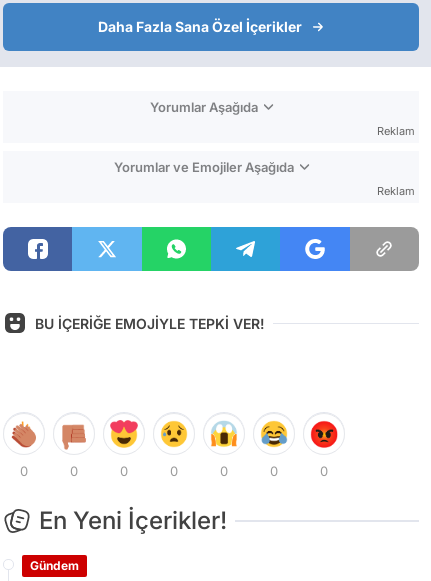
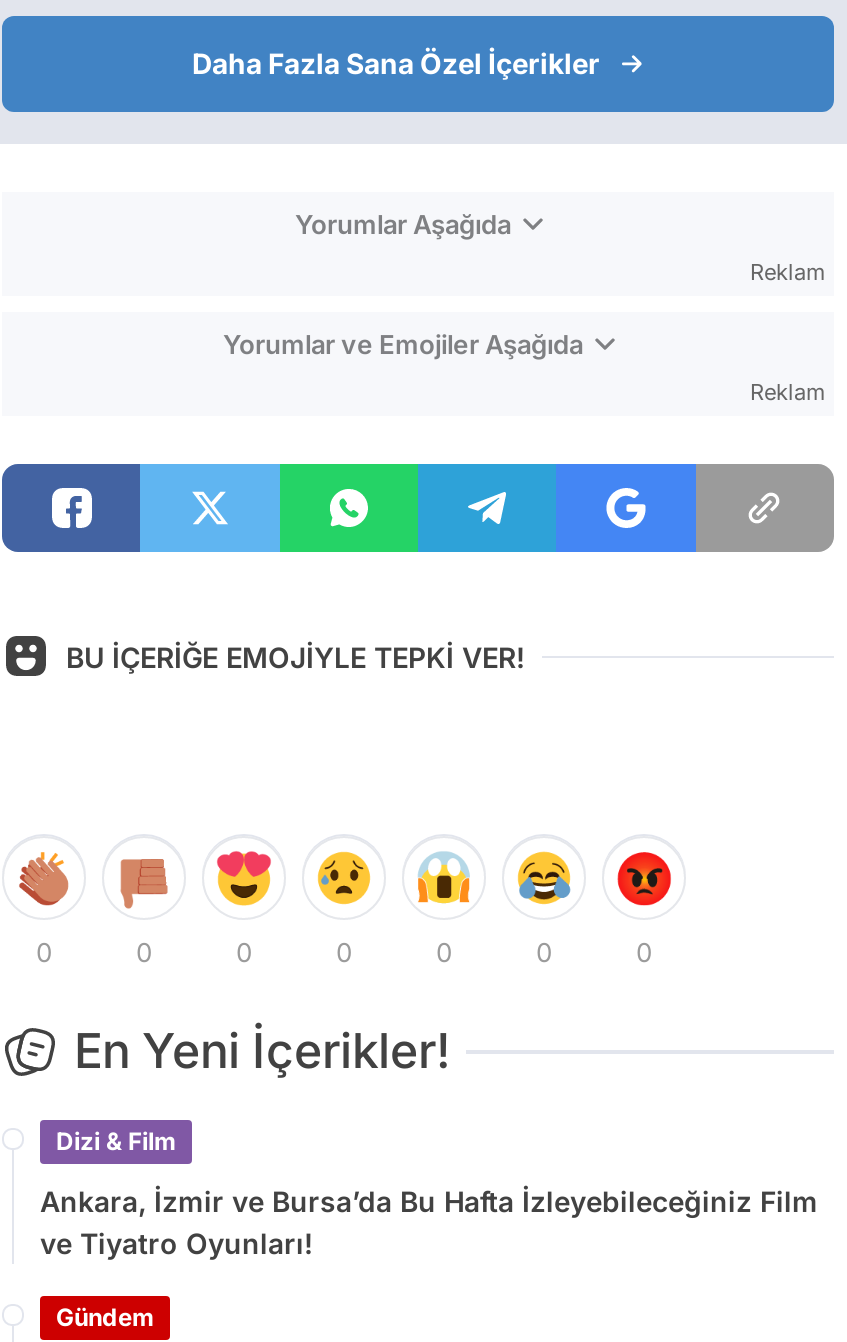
+ Dizi & Film
+ Ankara, İzmir ve Bursa’da Bu Hafta İzleyebileceğiniz Film
+ ve Tiyatro Oyunları!
